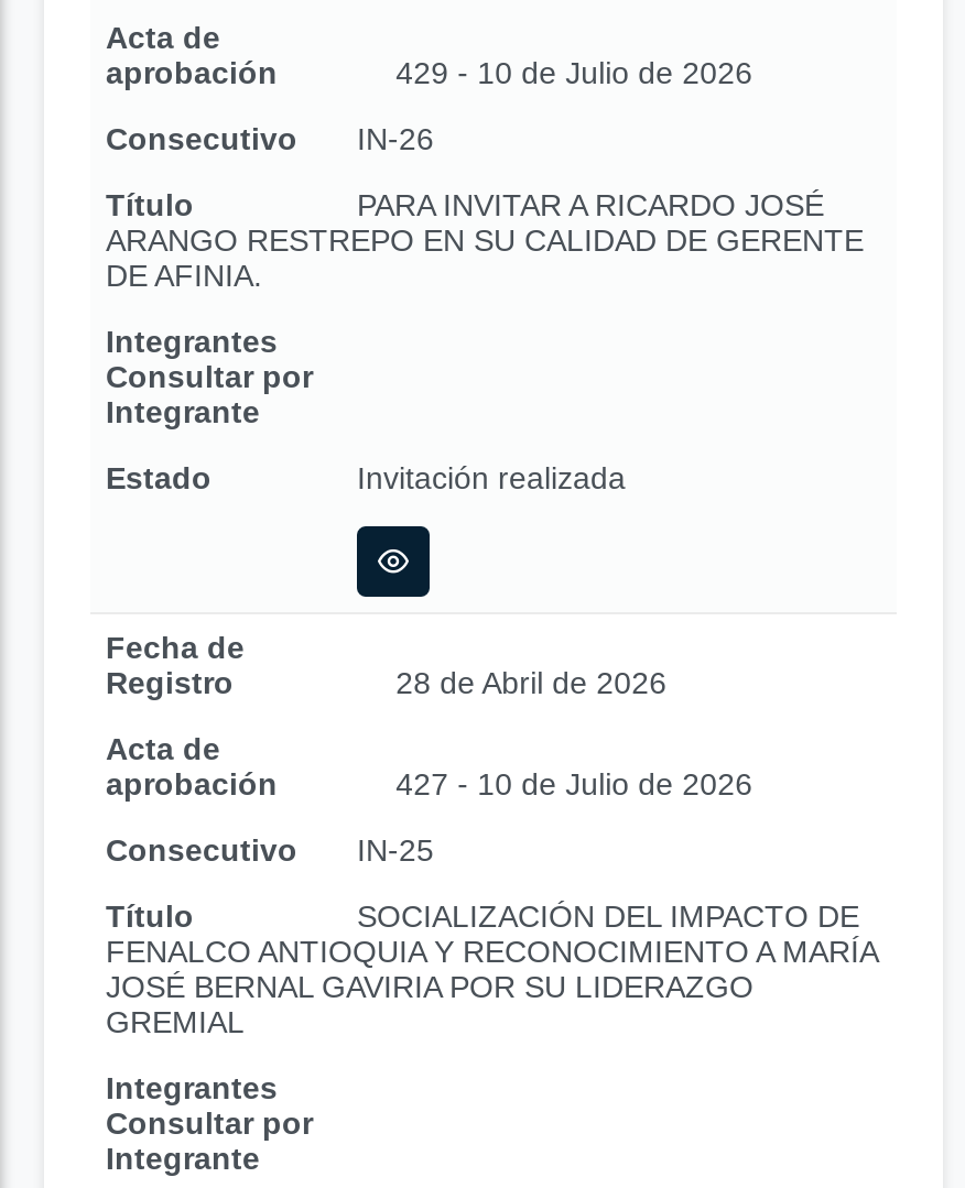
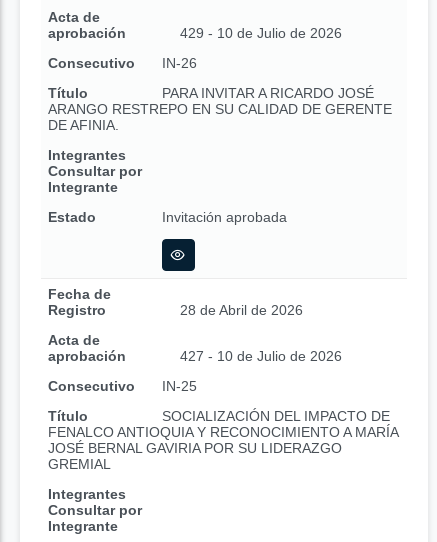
- Invitación realizada
+ Invitación aprobada
